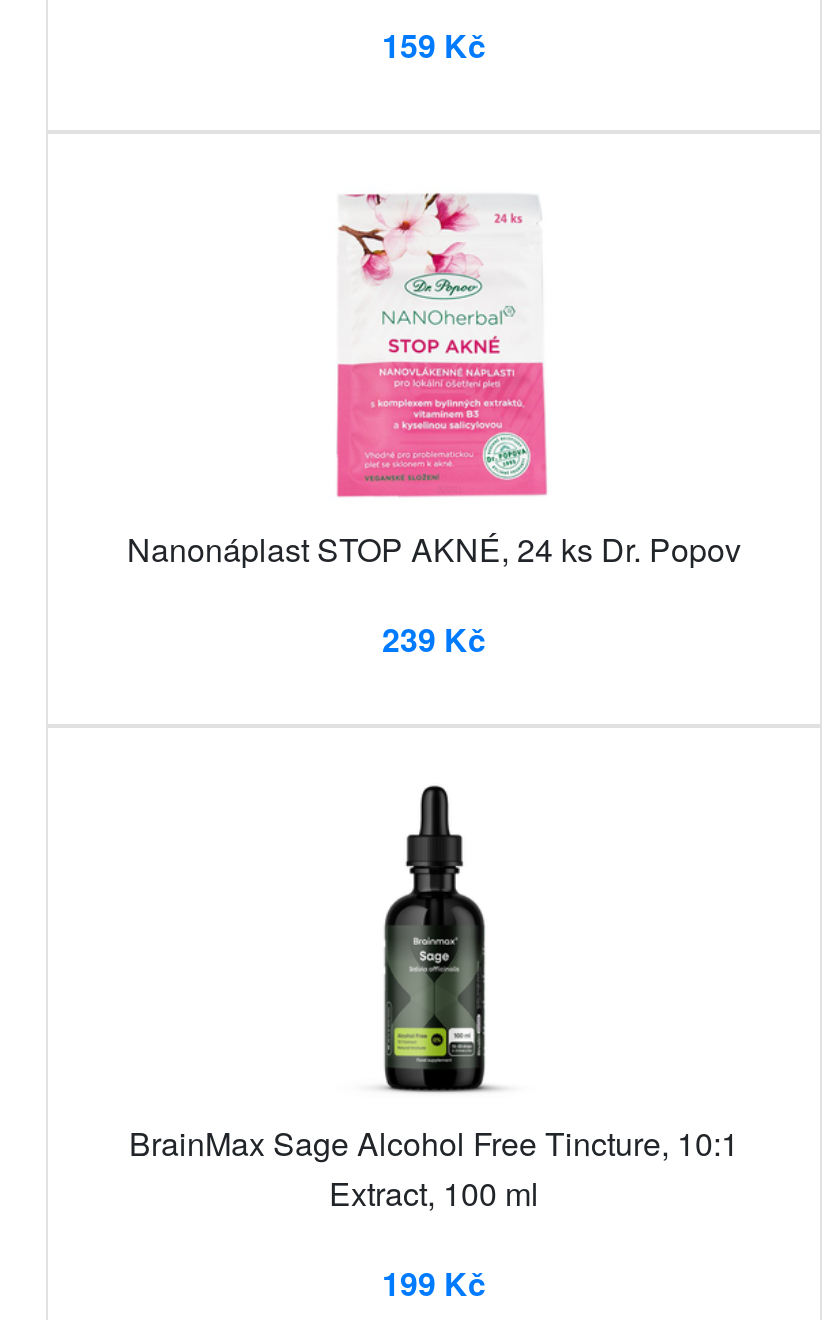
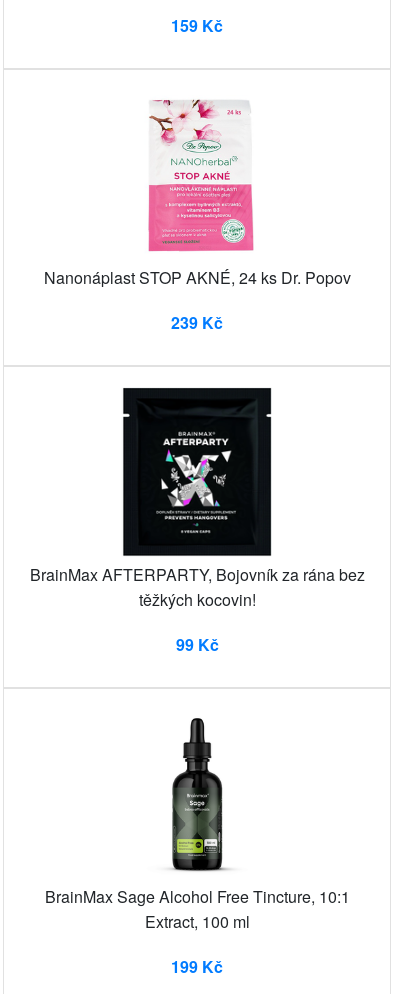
+ [image]
+ BrainMax AFTERPARTY, Bojovník za rána bez
+ těžkých kocovin!
+ 99 Kč
